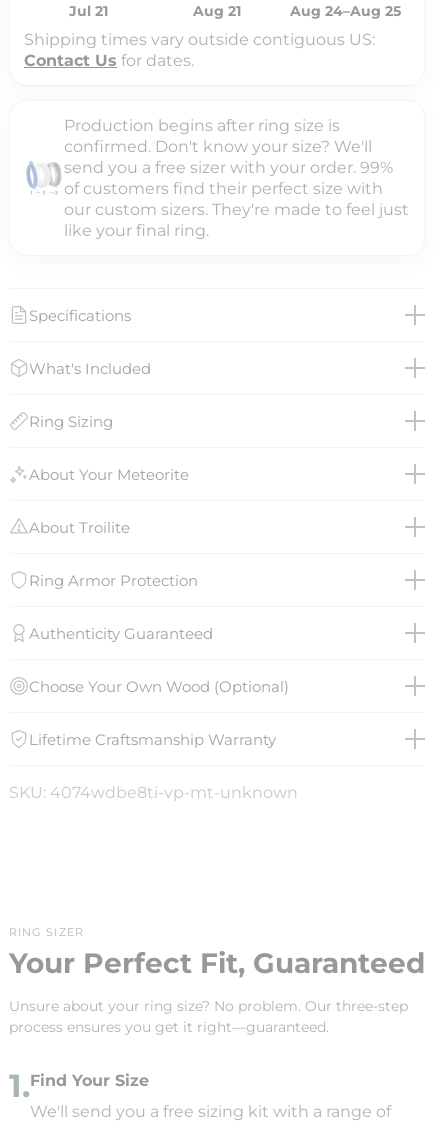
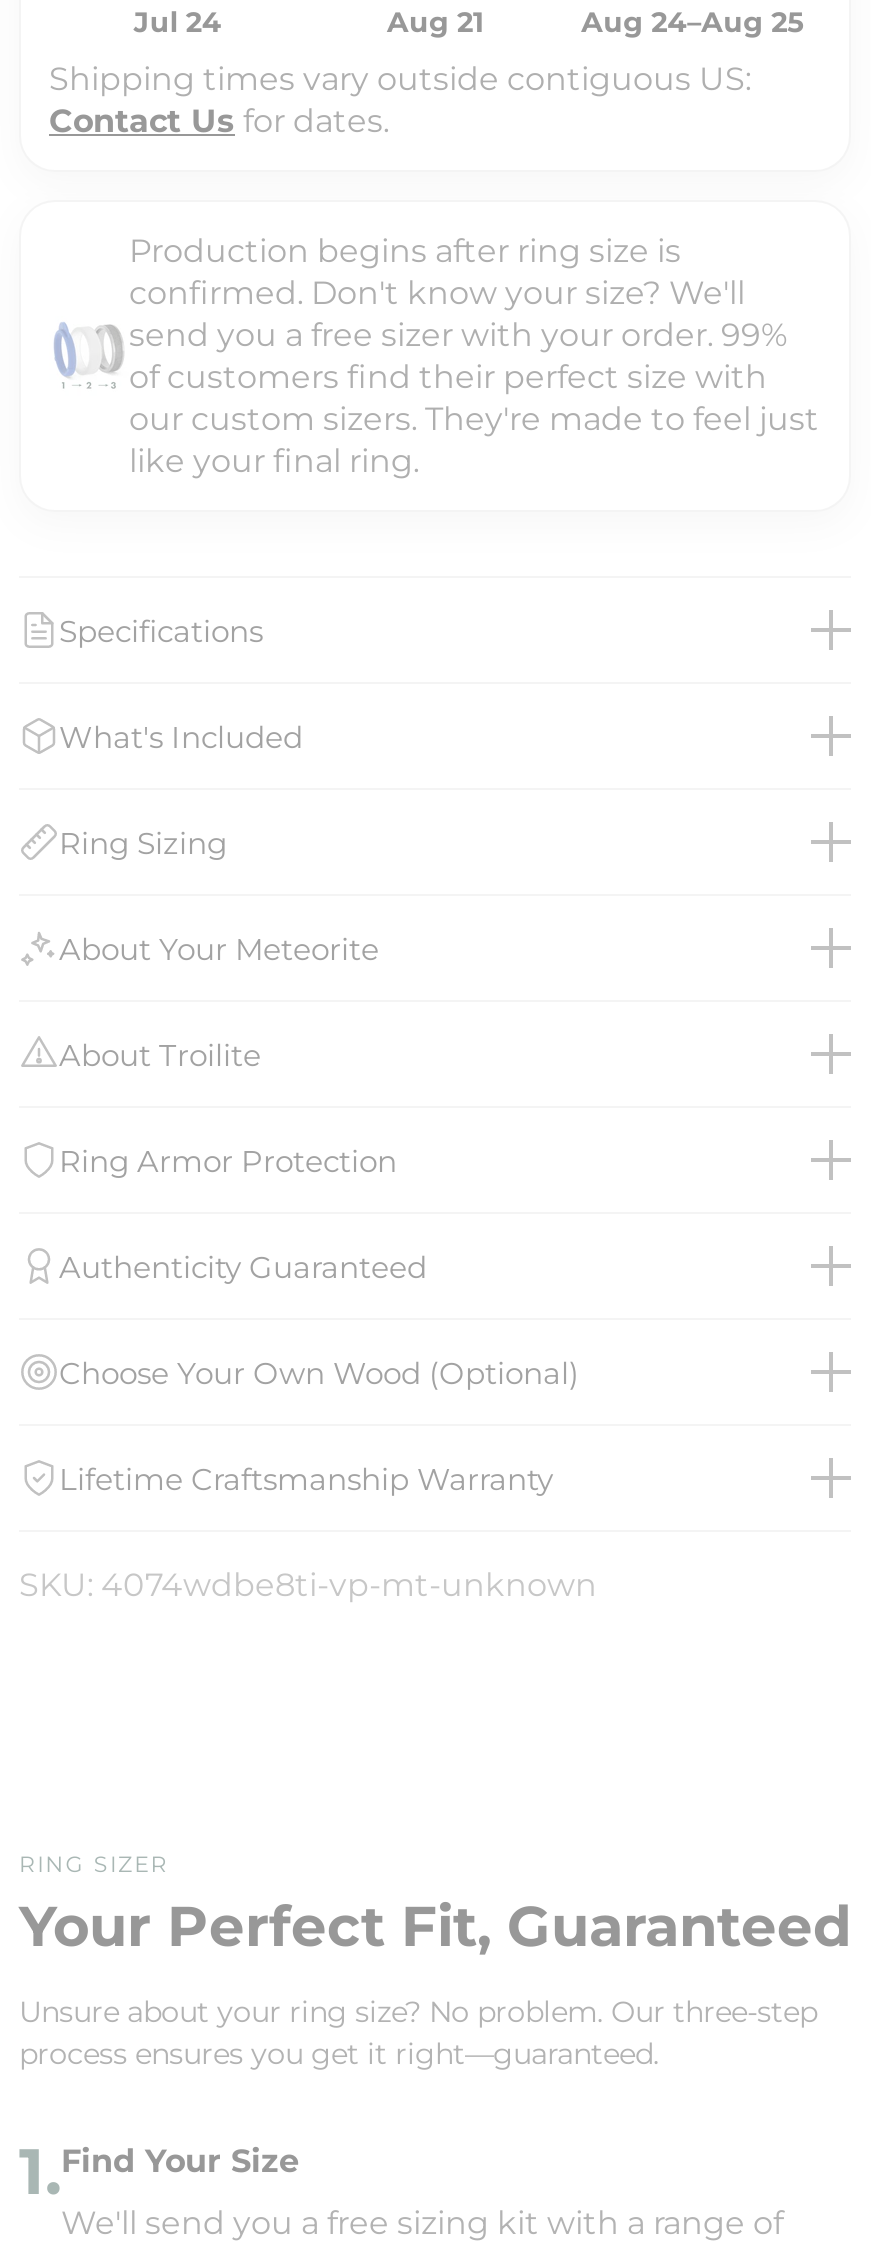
- Jul 21
+ Jul 24
